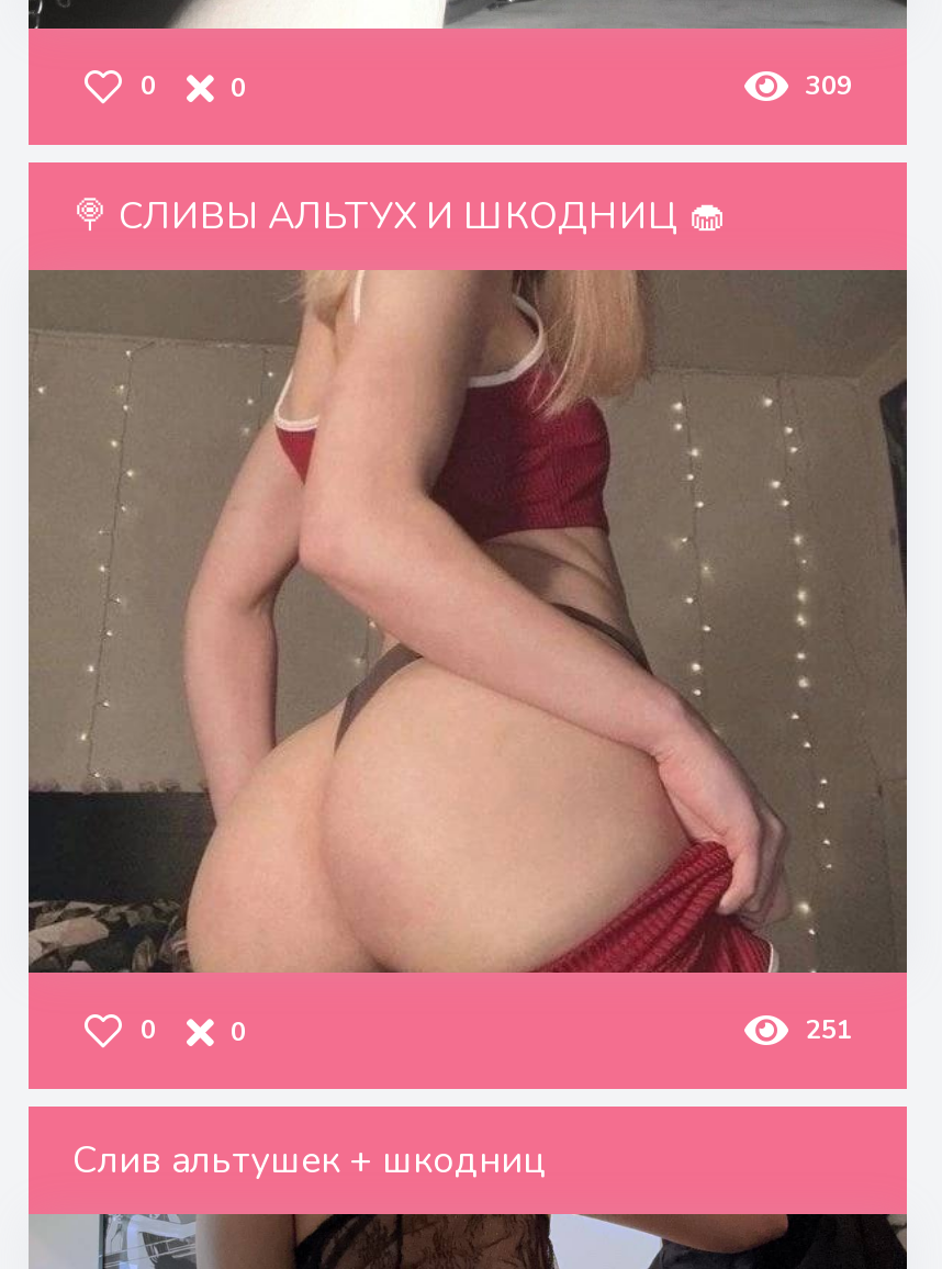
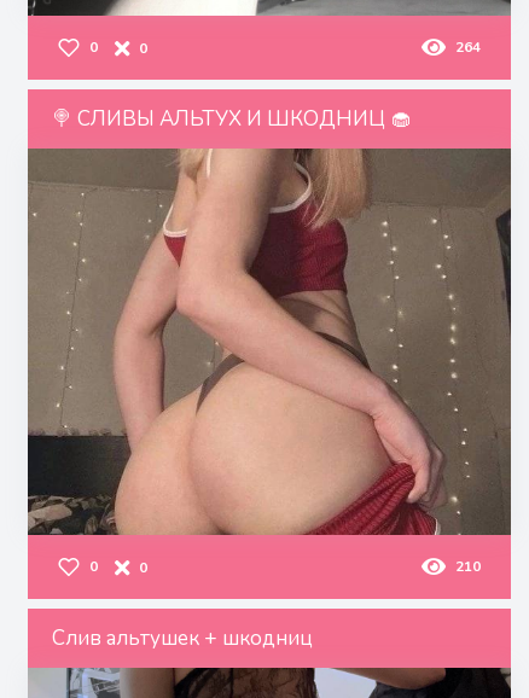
- 309
+ 264

- 251
+ 210
